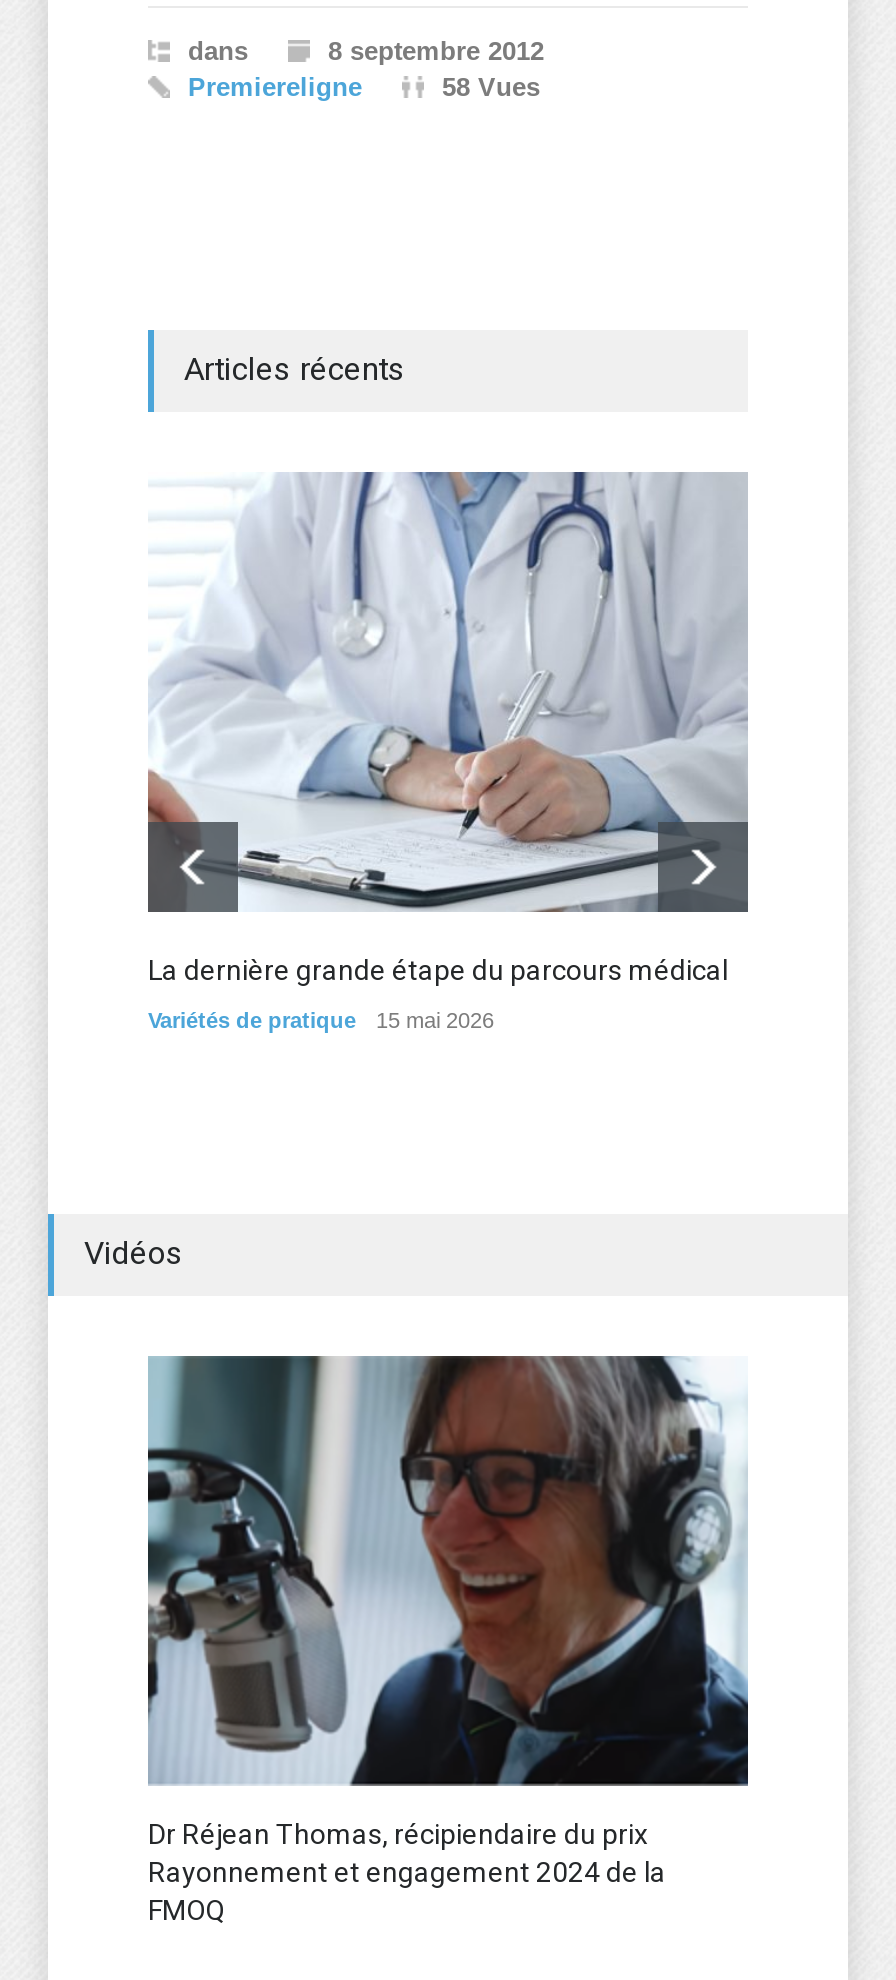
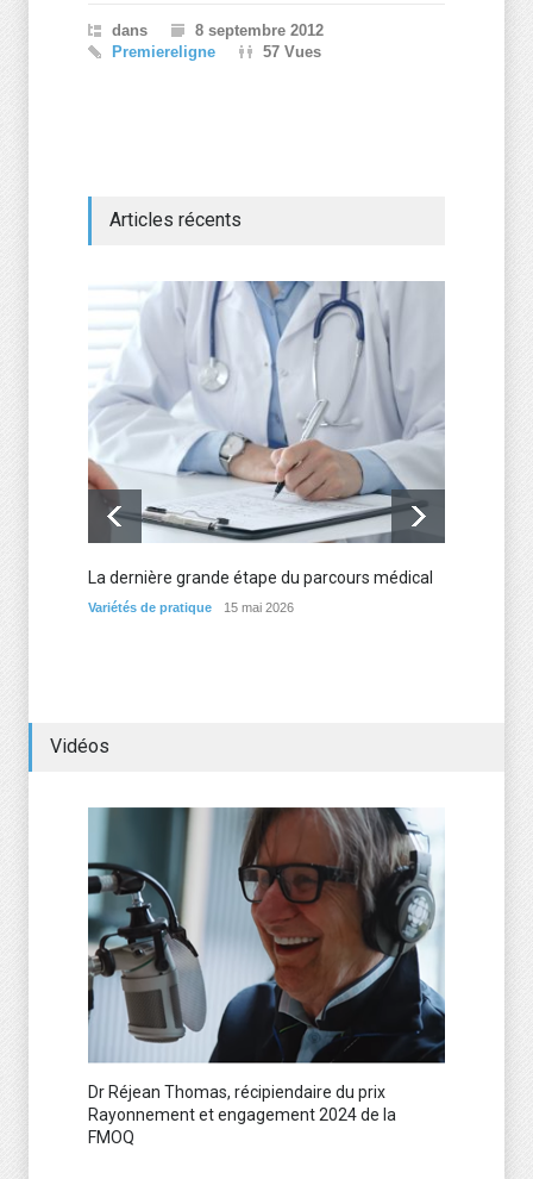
- 58 Vues
+ 57 Vues
